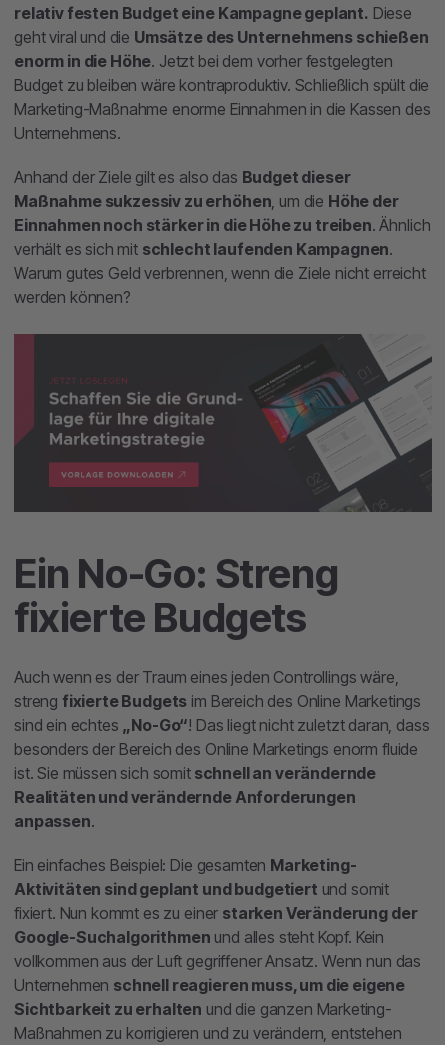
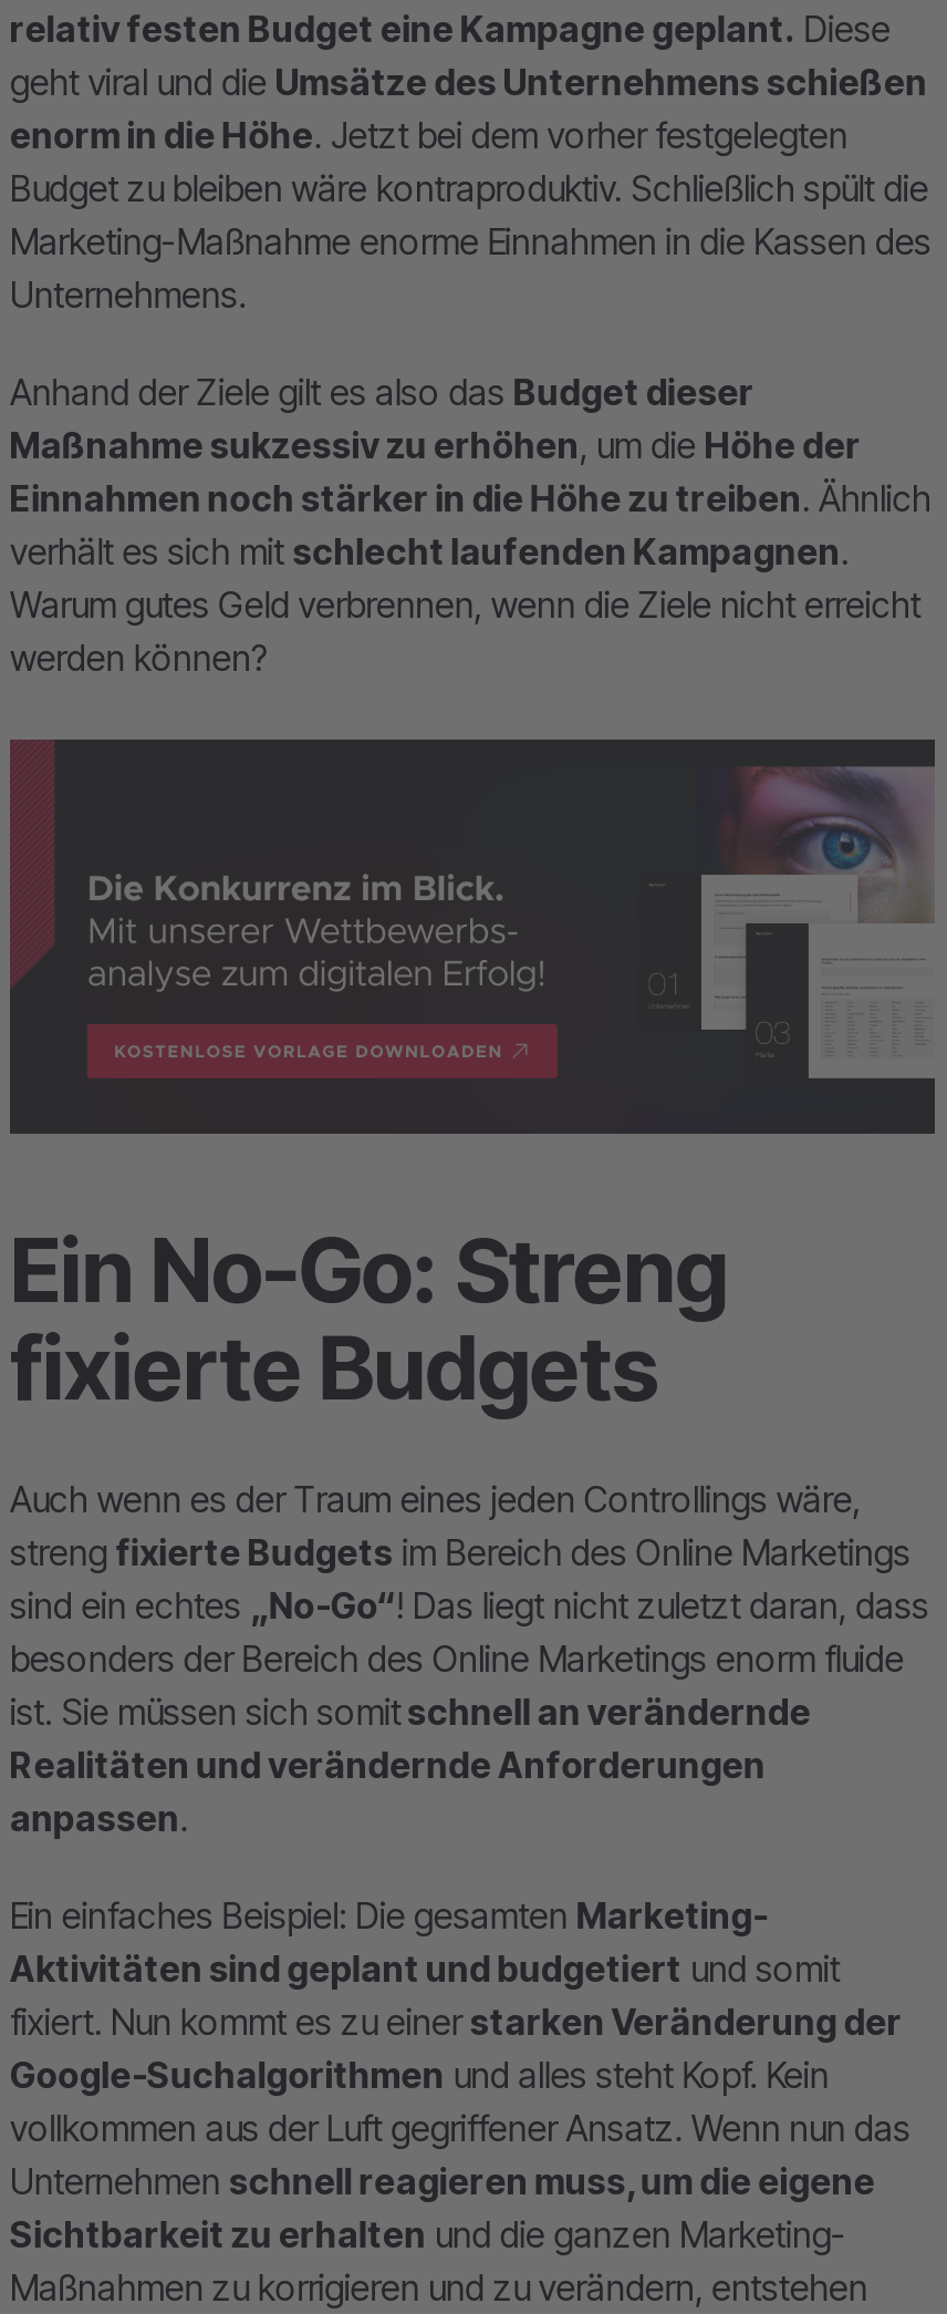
- [image]
+ [image]
